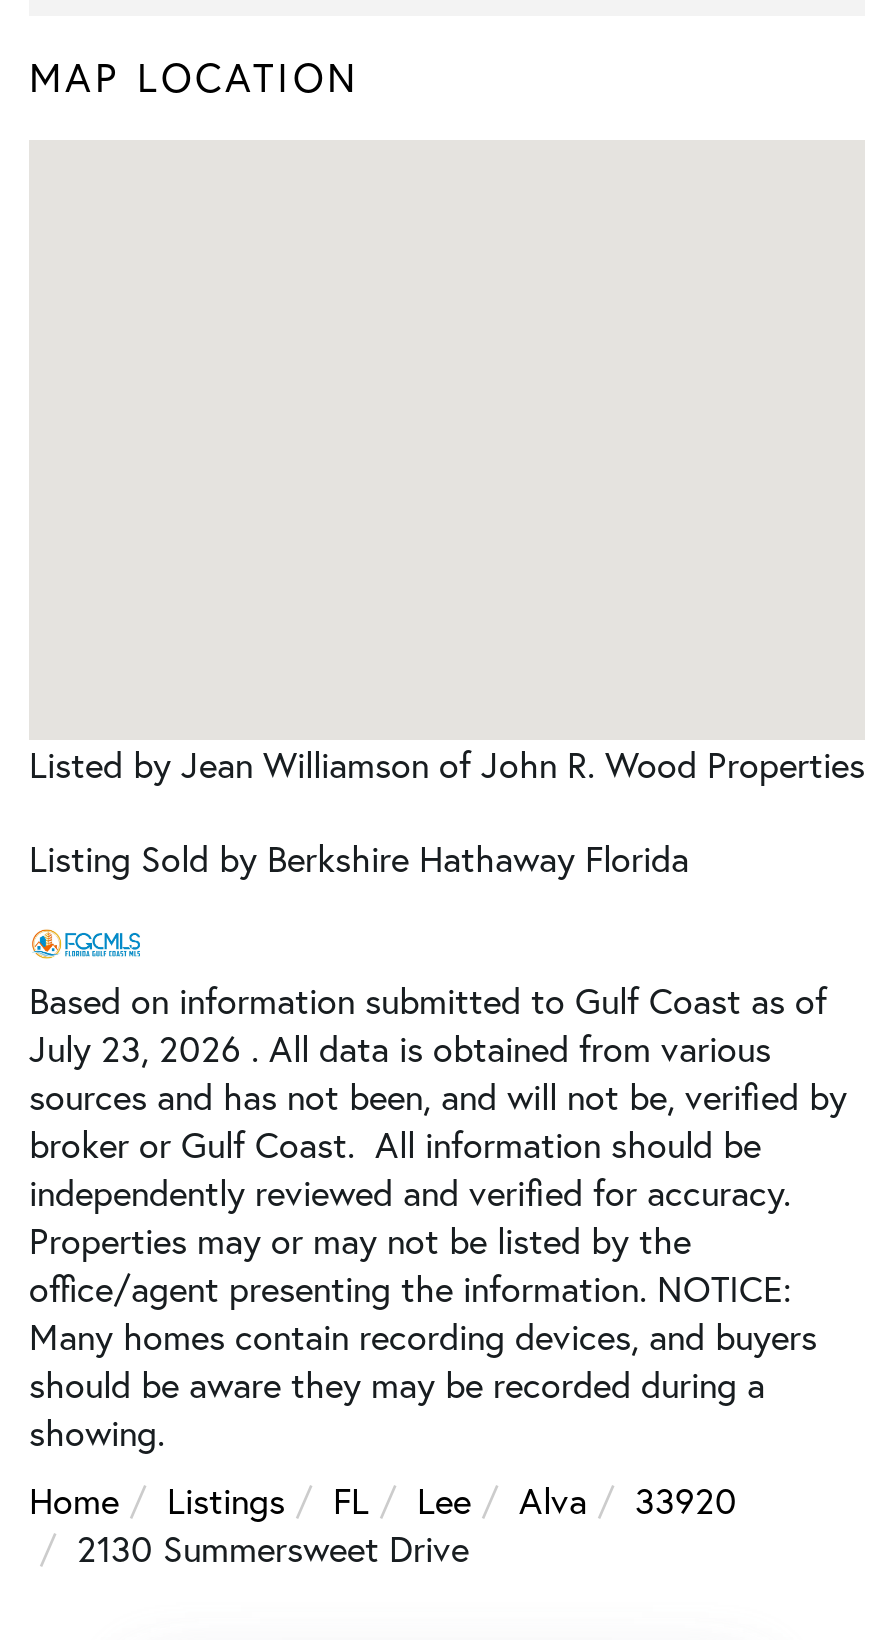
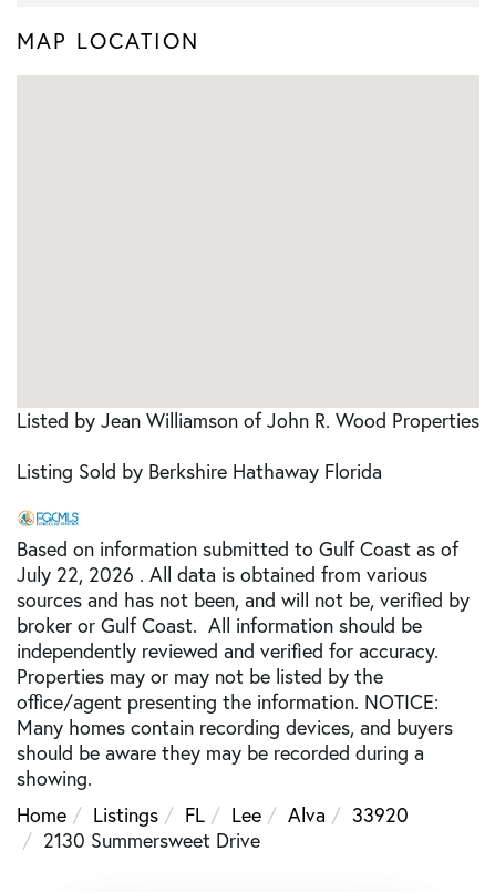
- July 23, 2026 . All data is obtained from various
+ July 22, 2026 . All data is obtained from various
